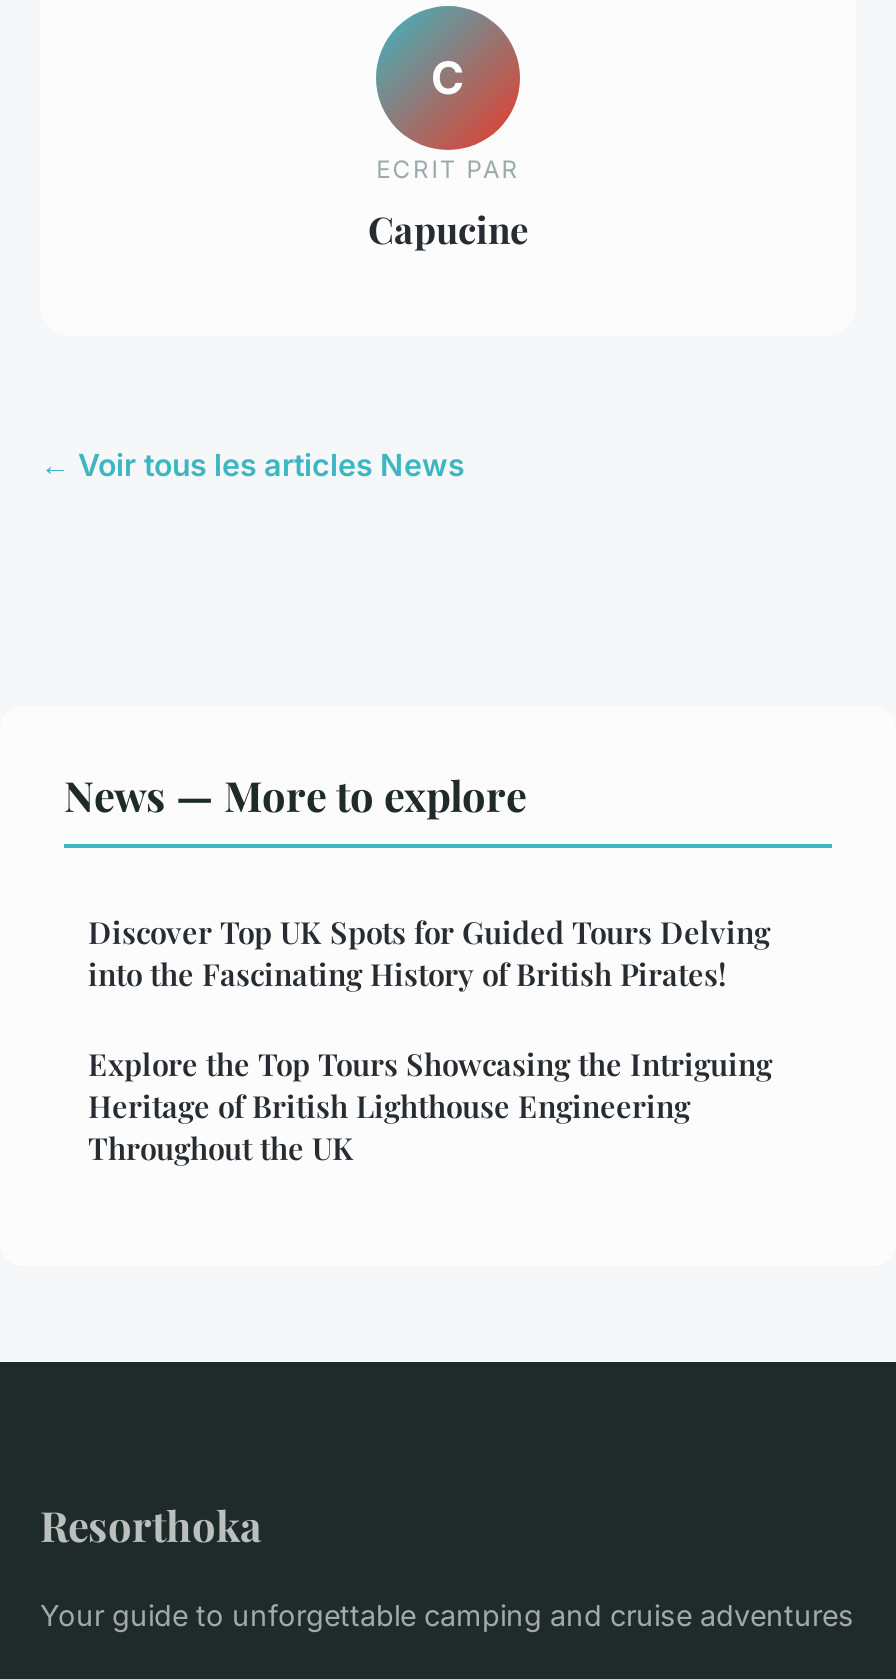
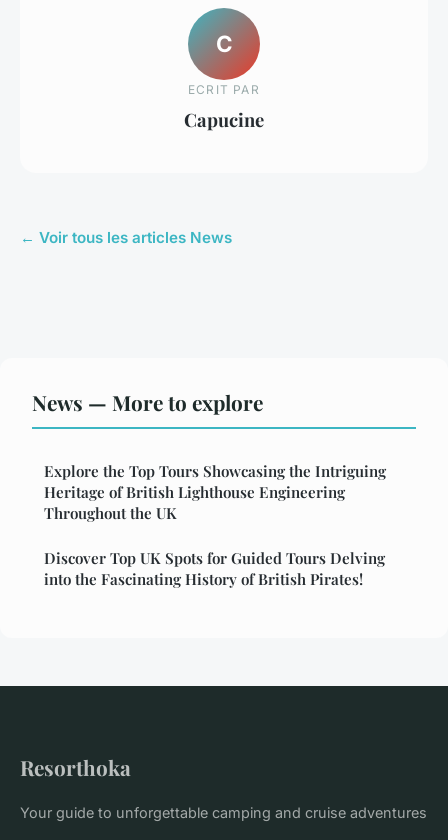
moved down: Discover Top UK Spots for Guided Tours Delving | into the Fascinating History of British Pirates!

moved up: Explore the Top Tours Showcasing the Intriguing | Heritage of British Lighthouse Engineering | Throughout the UK
